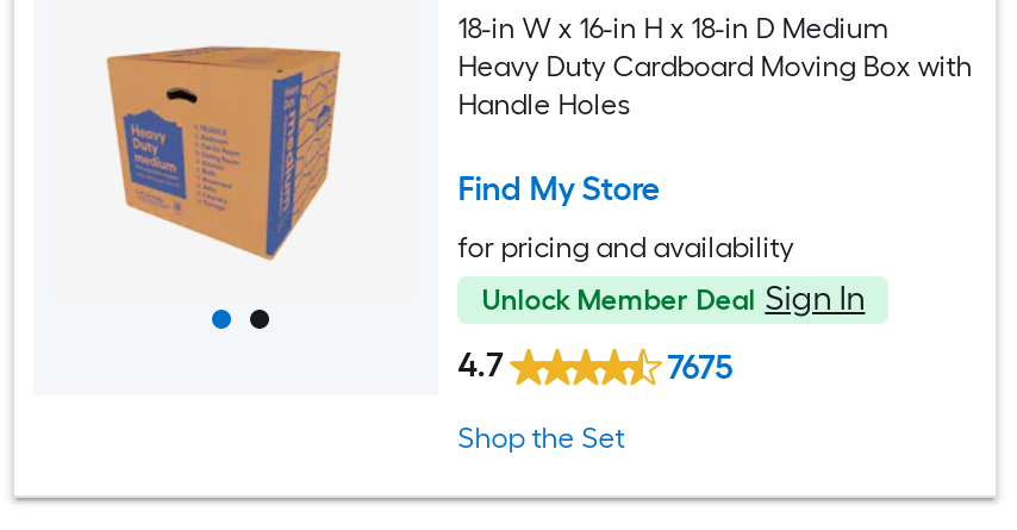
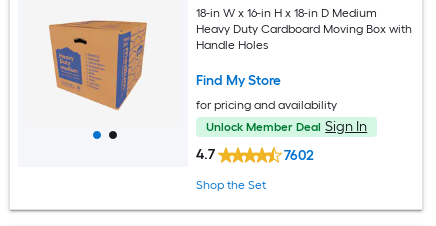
- 7675
+ 7602
